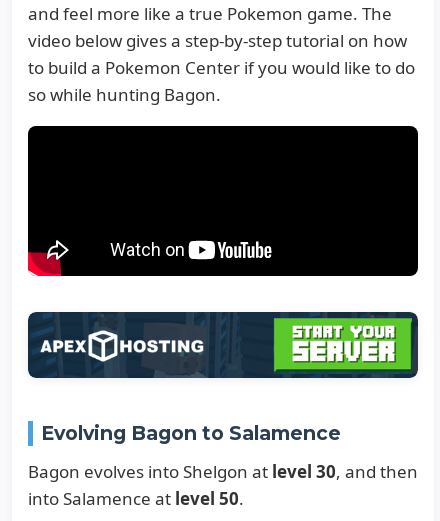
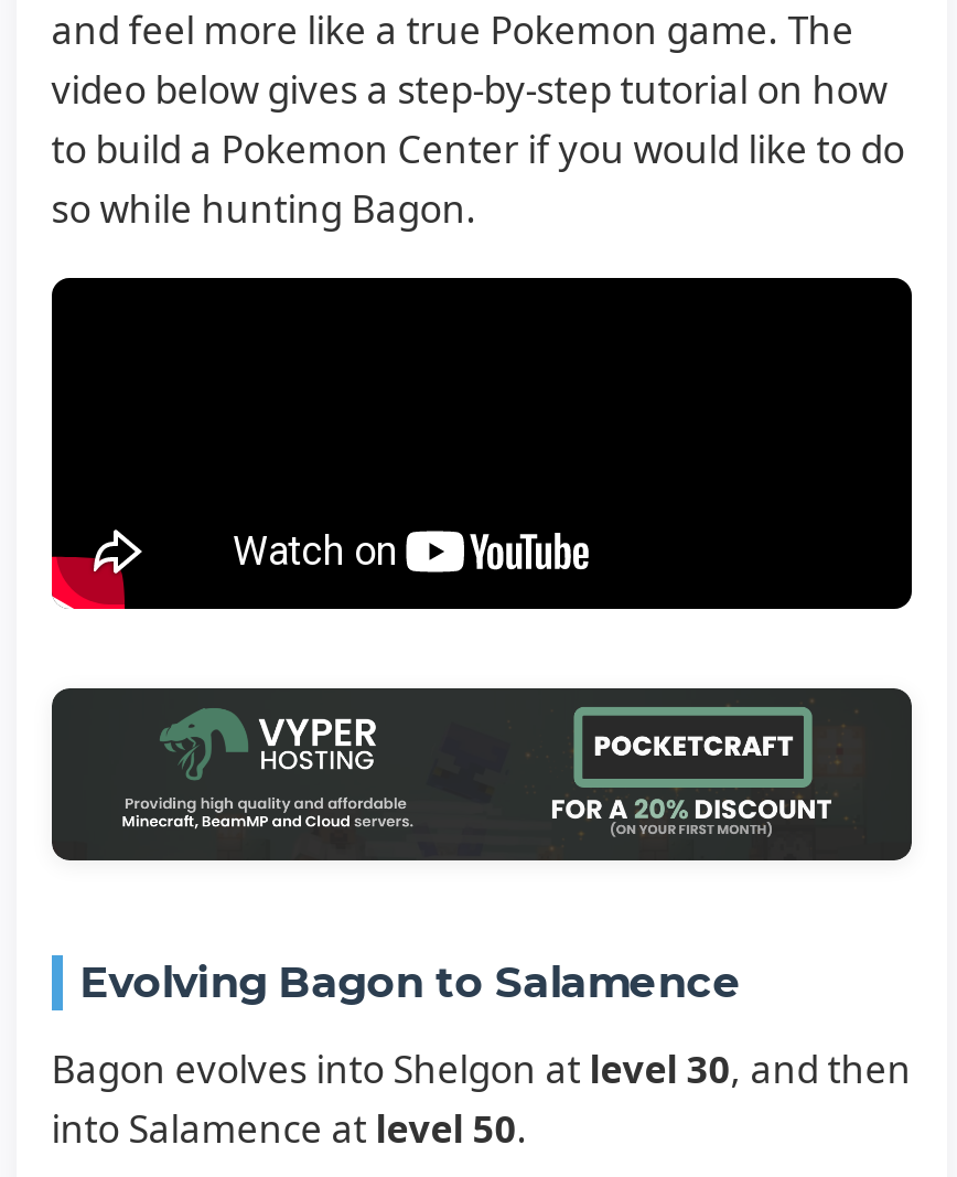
- [image]
+ [image]
